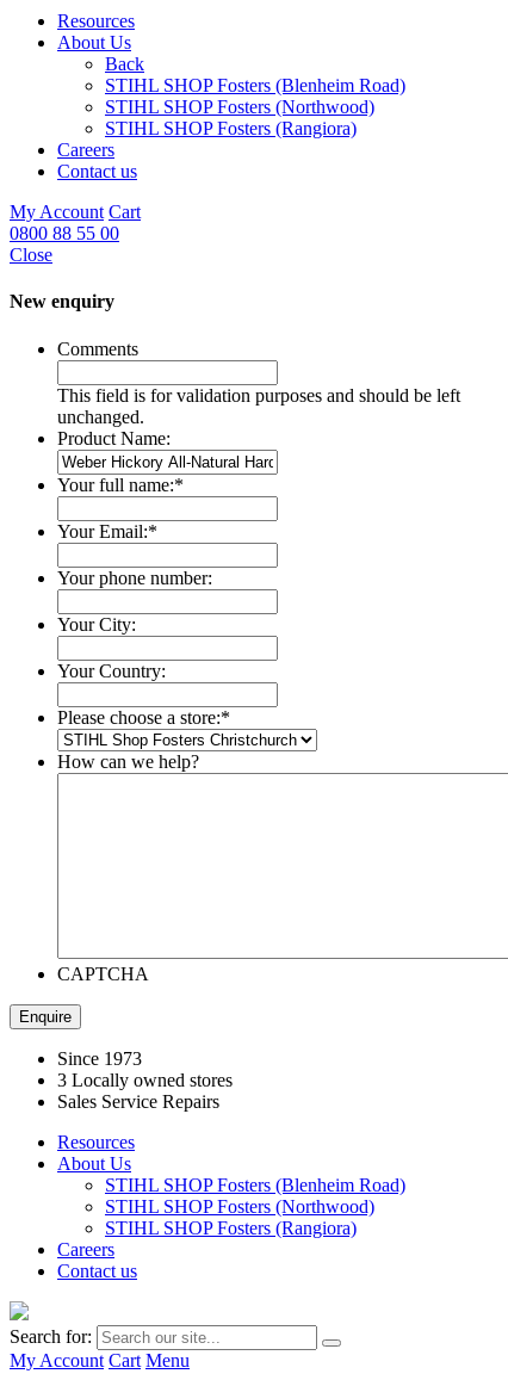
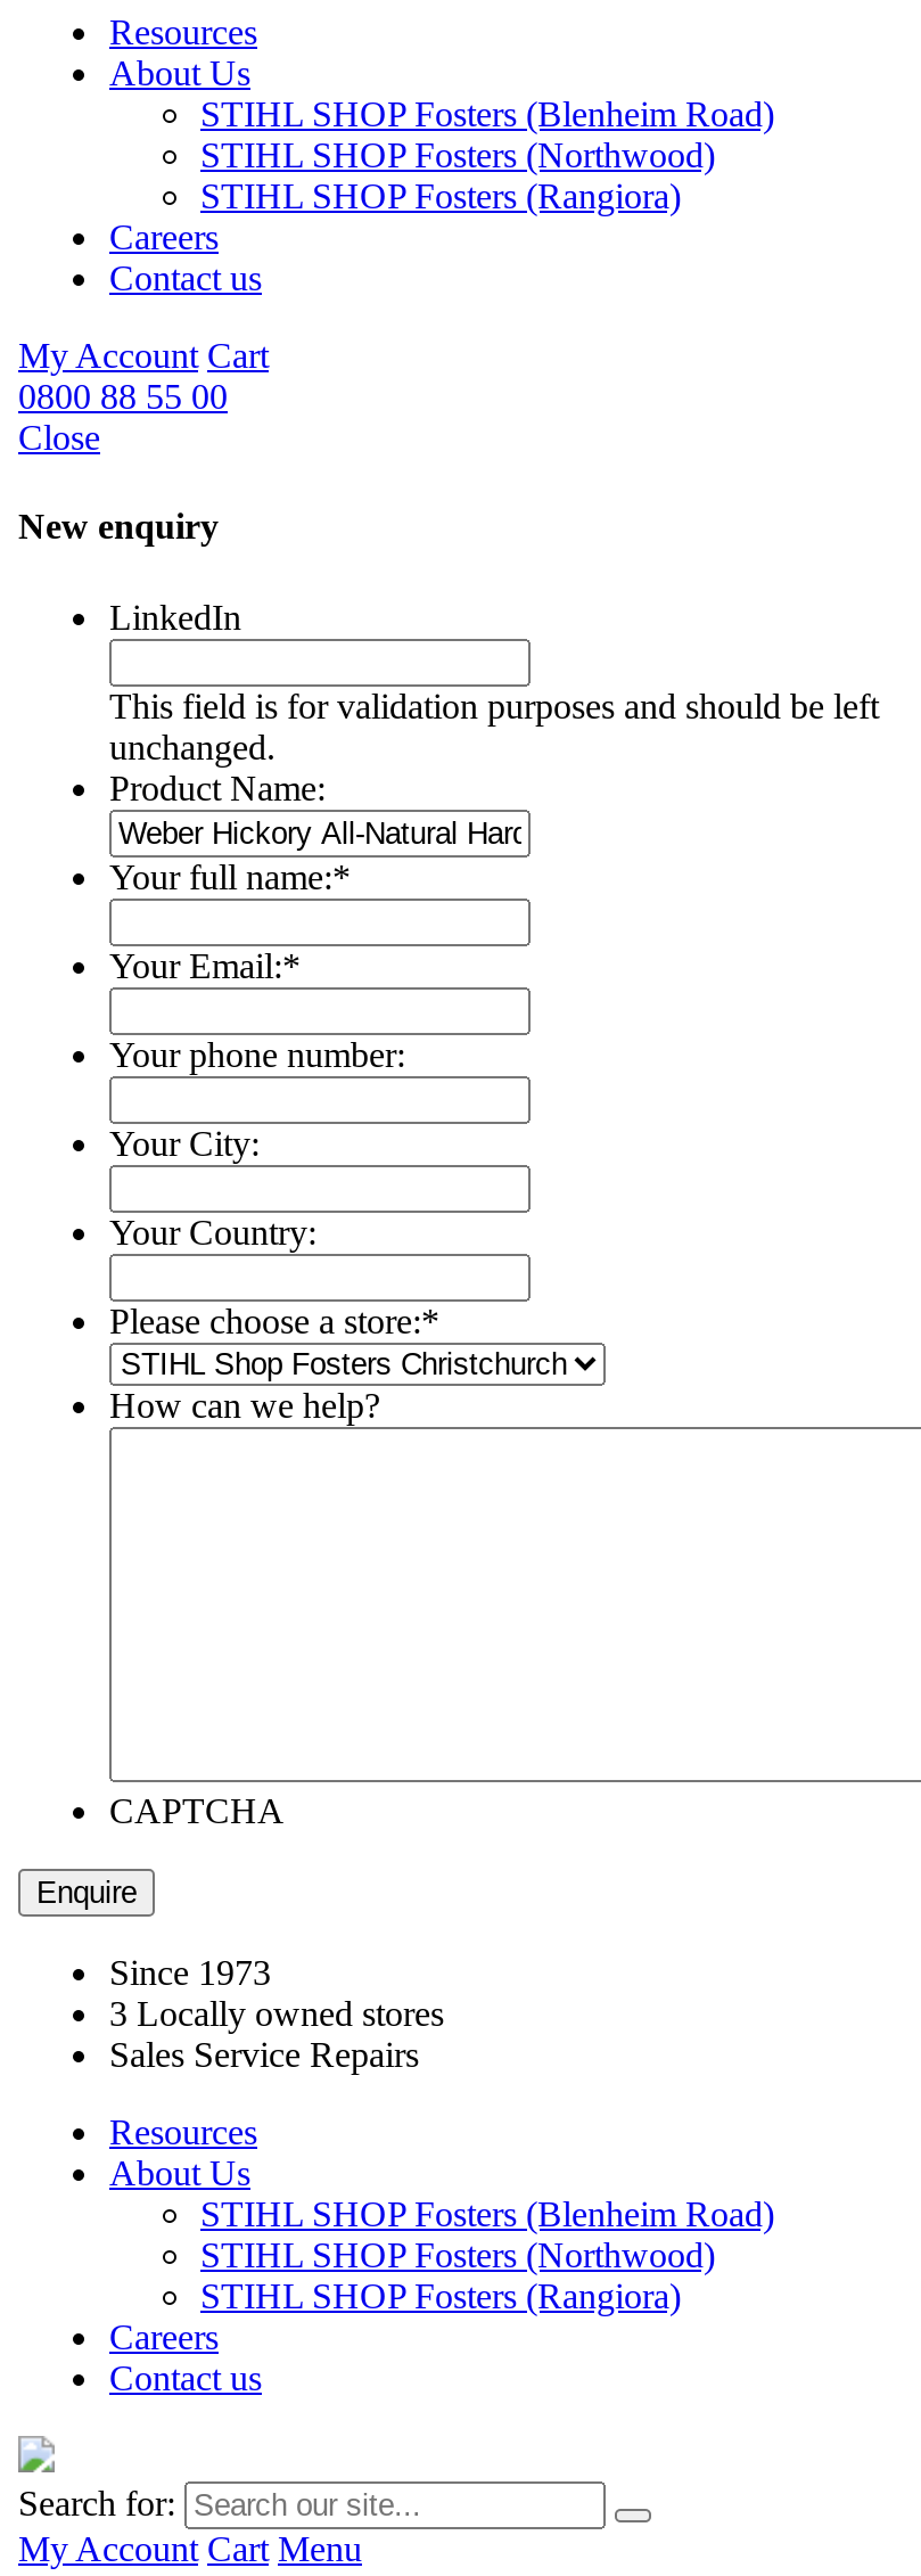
- Back

- Comments
+ LinkedIn
